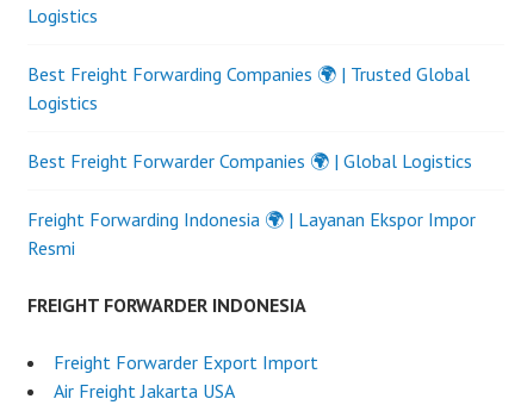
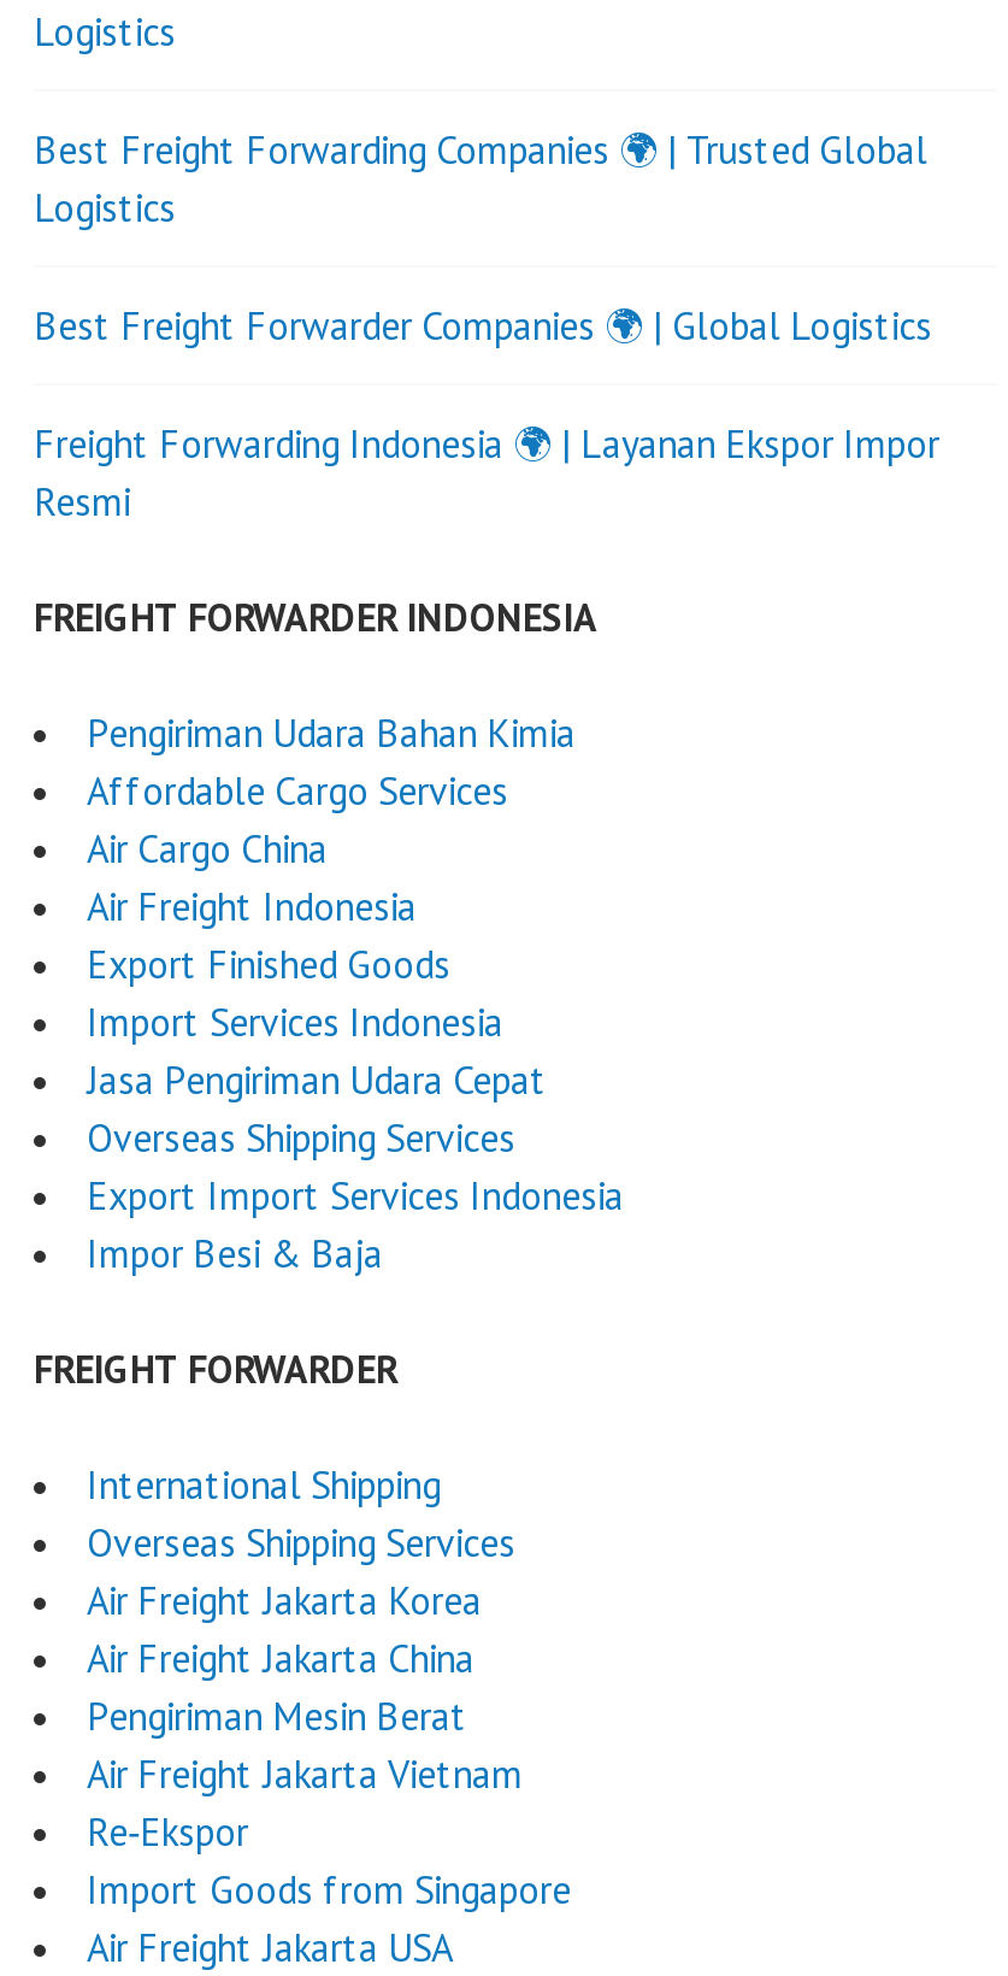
- Freight Forwarder Export Import
+ Pengiriman Udara Bahan Kimia
+ Affordable Cargo Services
+ Air Cargo China
+ Air Freight Indonesia
+ Export Finished Goods
+ Import Services Indonesia
+ Jasa Pengiriman Udara Cepat
+ Overseas Shipping Services
+ Export Import Services Indonesia
+ Impor Besi & Baja
+ FREIGHT FORWARDER
+ International Shipping
+ Overseas Shipping Services
+ Air Freight Jakarta Korea
+ Air Freight Jakarta China
+ Pengiriman Mesin Berat
+ Air Freight Jakarta Vietnam
+ Re‑Ekspor
+ Import Goods from Singapore
